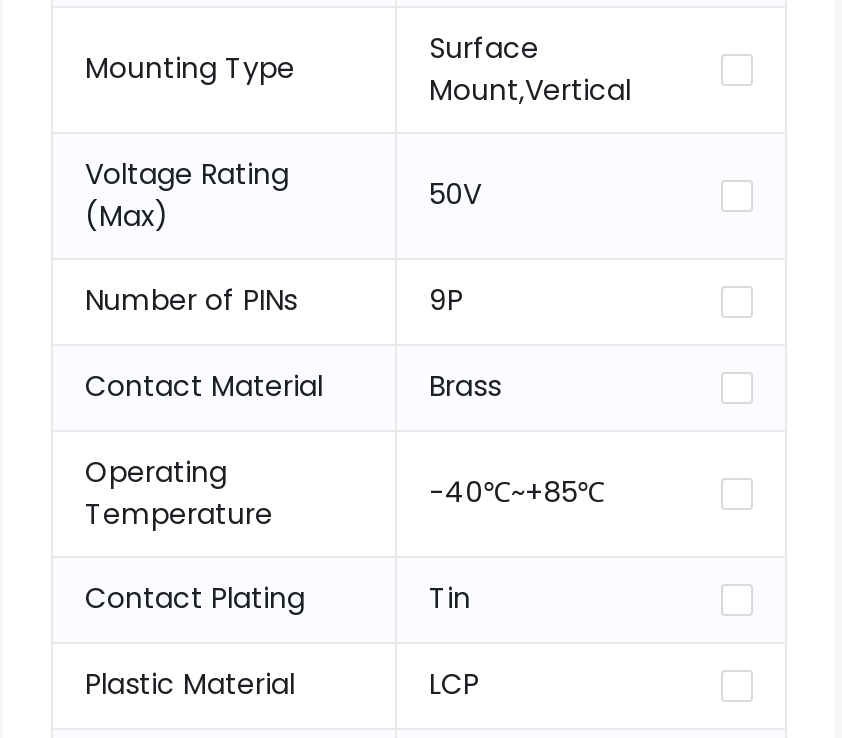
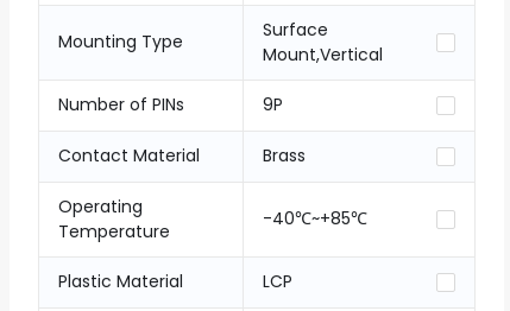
- Voltage Rating
- (Max)

- 50V

- Contact Plating
- Tin
